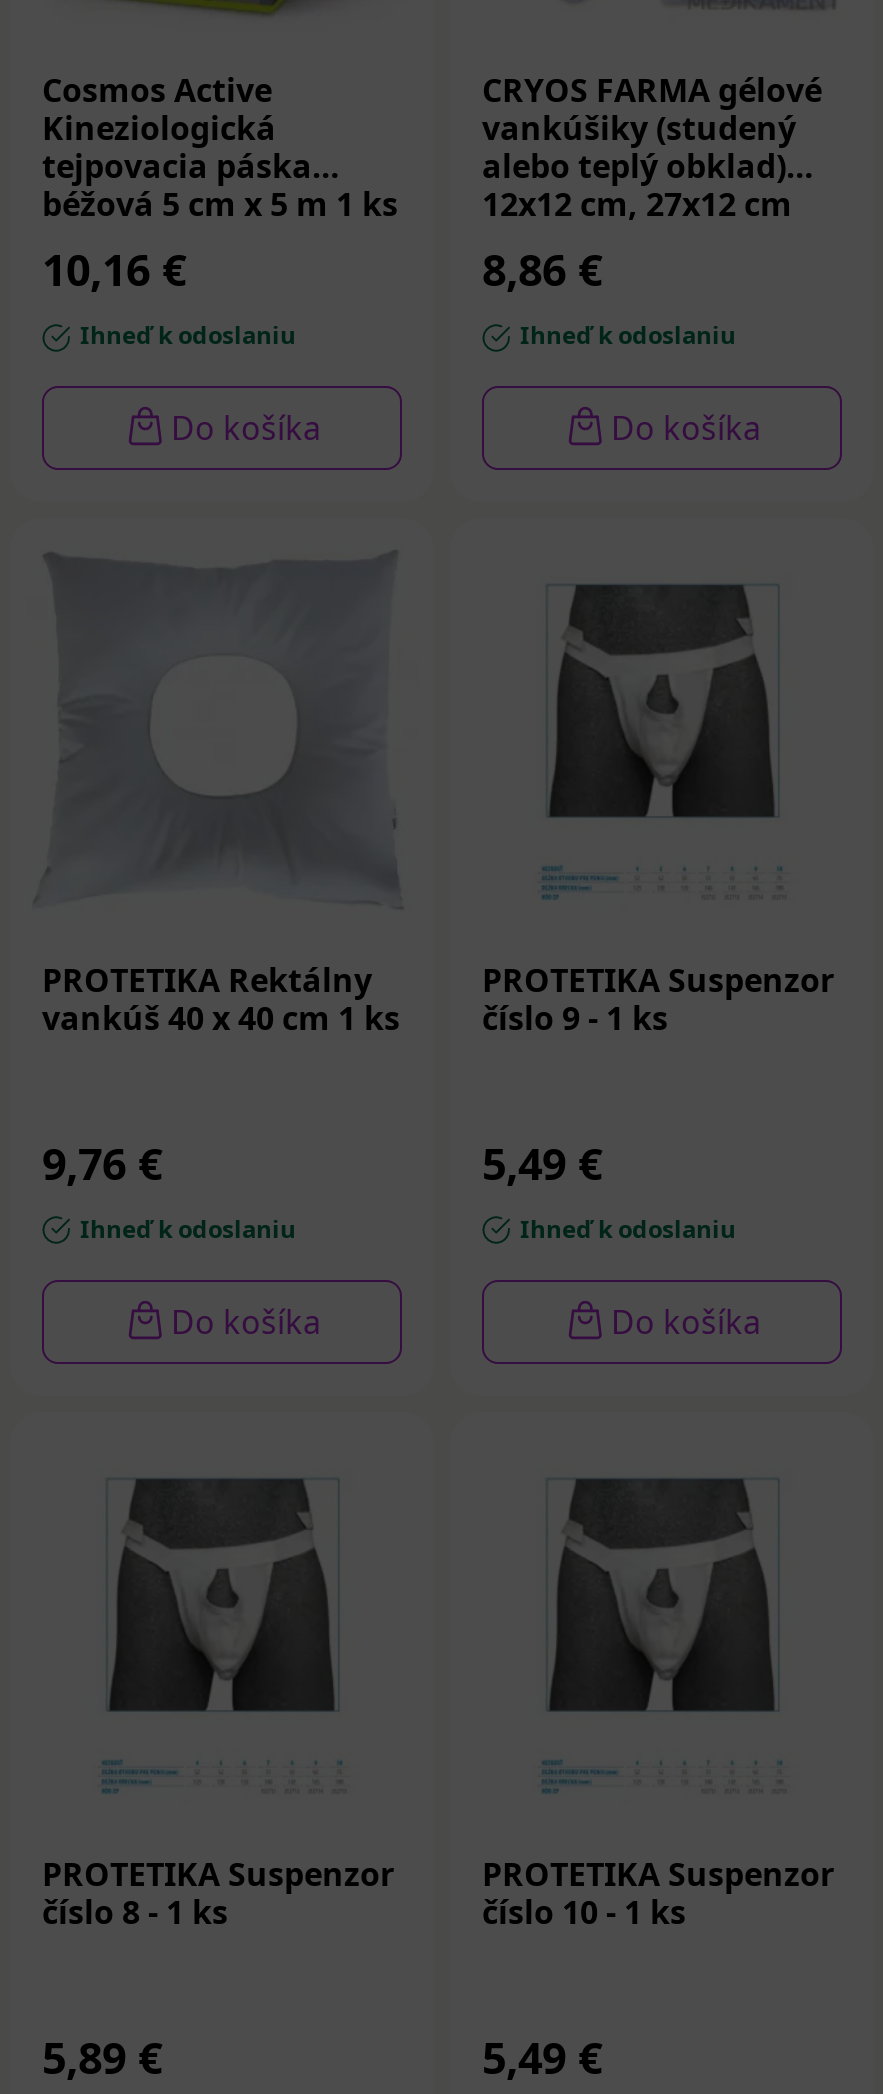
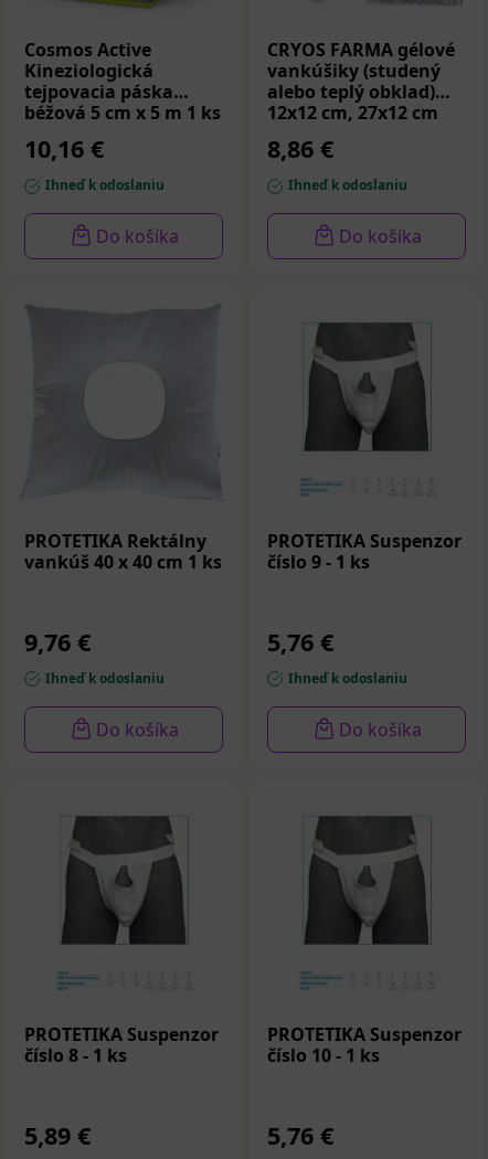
- 5,49 €
+ 5,76 €

- 5,49 €
+ 5,76 €
